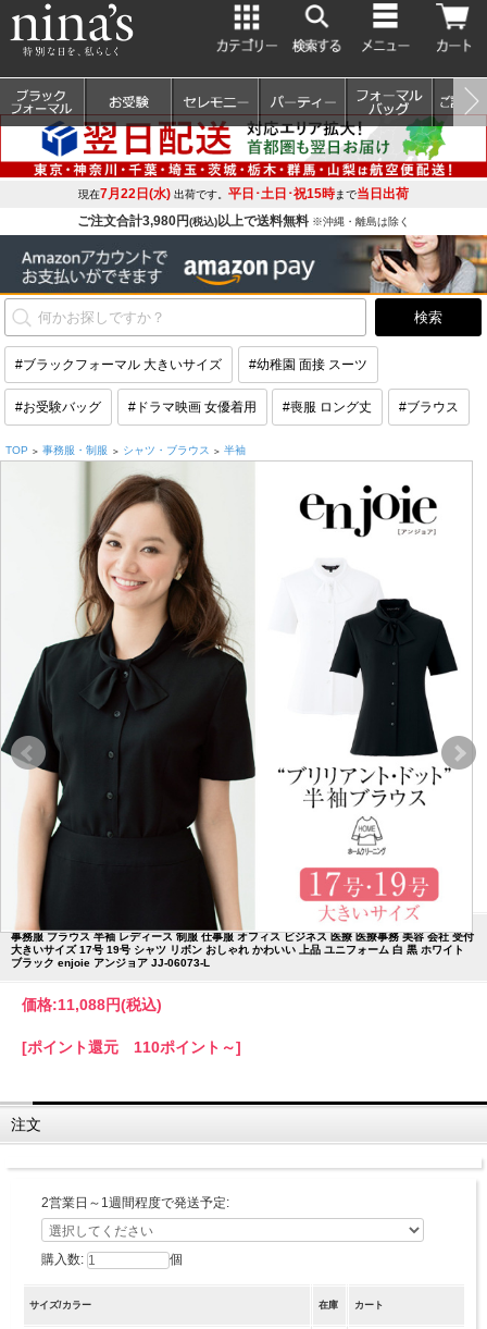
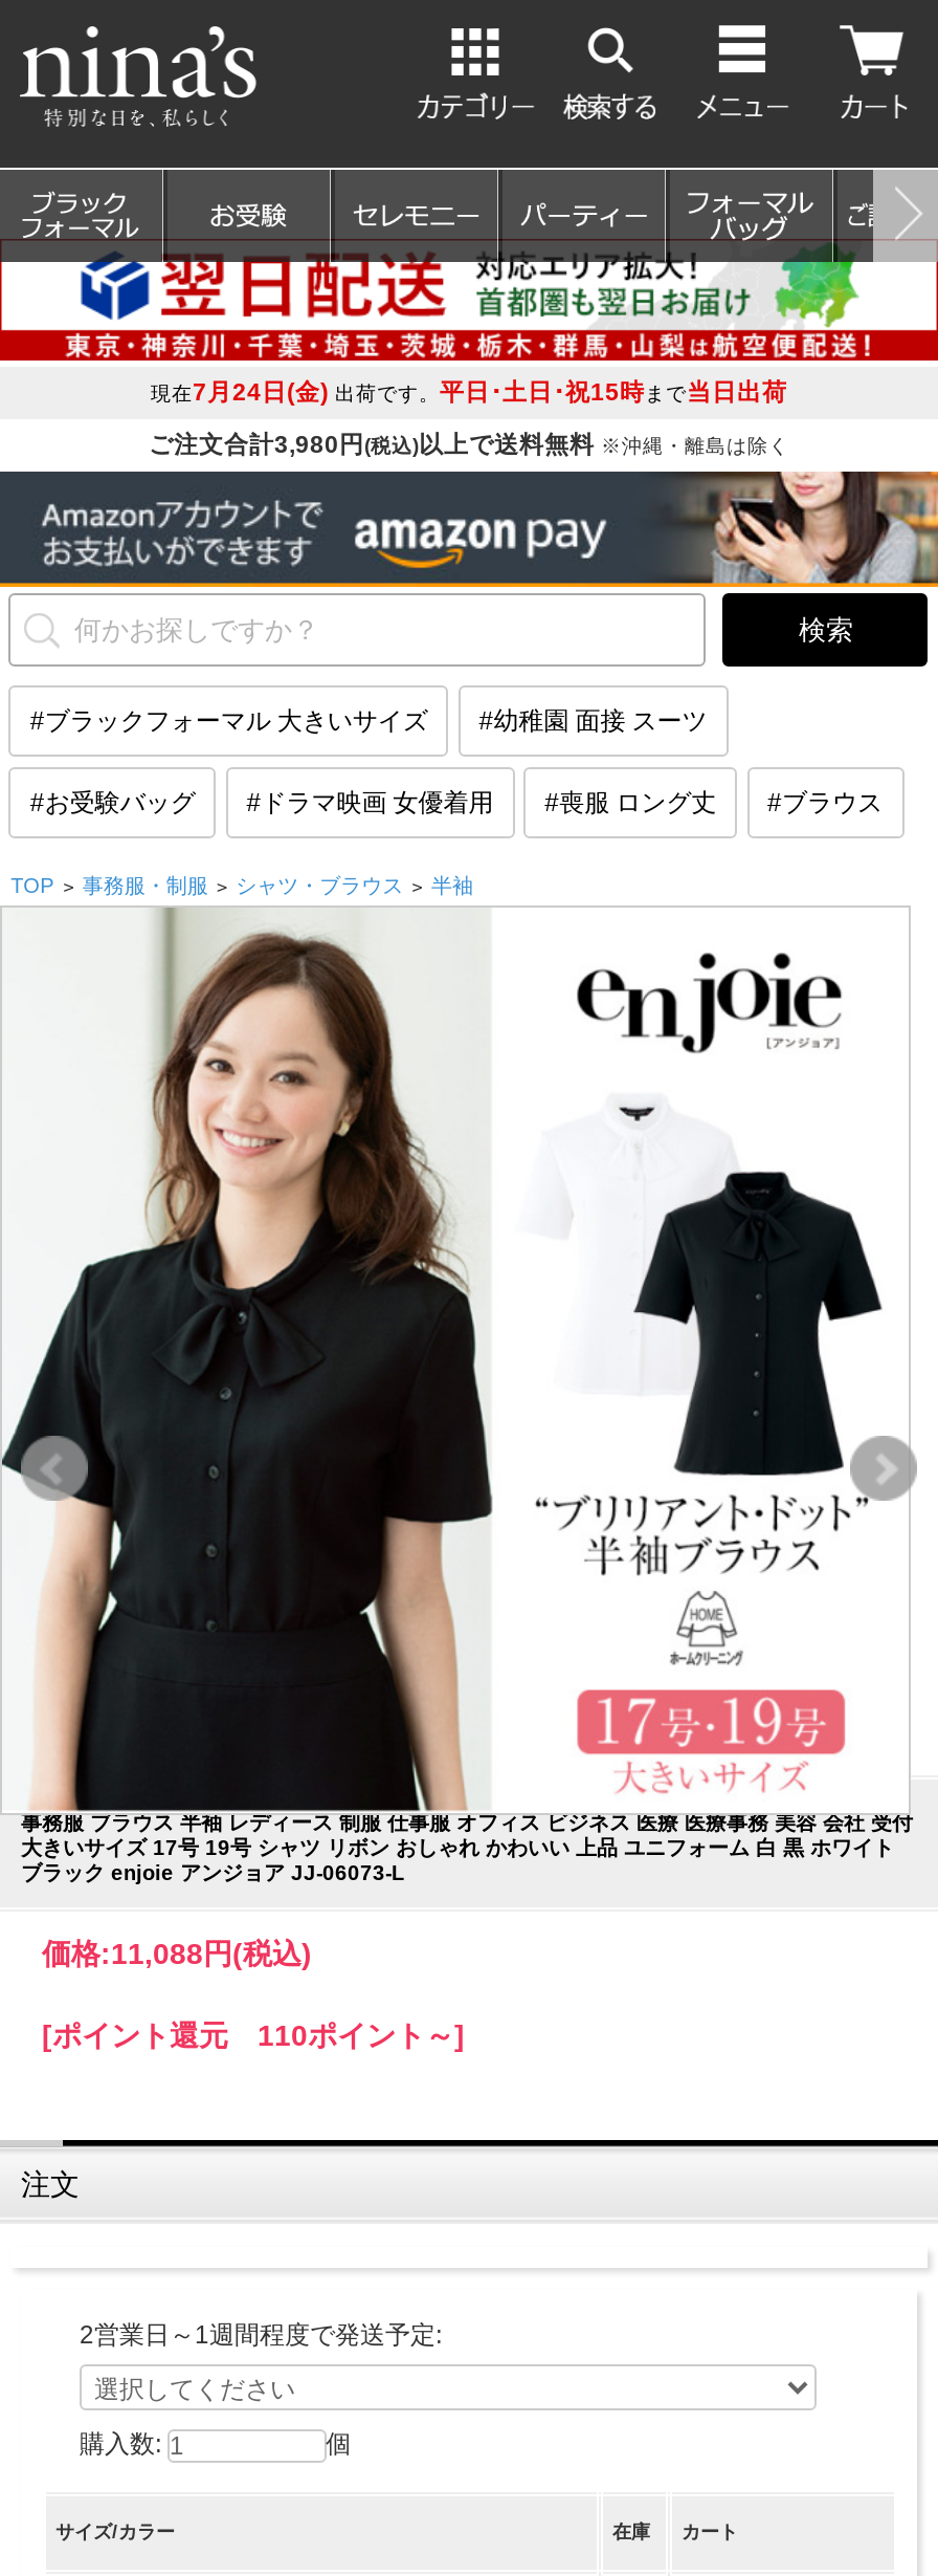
- 現在7月22日(水)出荷です。平日･土日･祝15時まで当日出荷
+ 現在7月24日(金)出荷です。平日･土日･祝15時まで当日出荷
